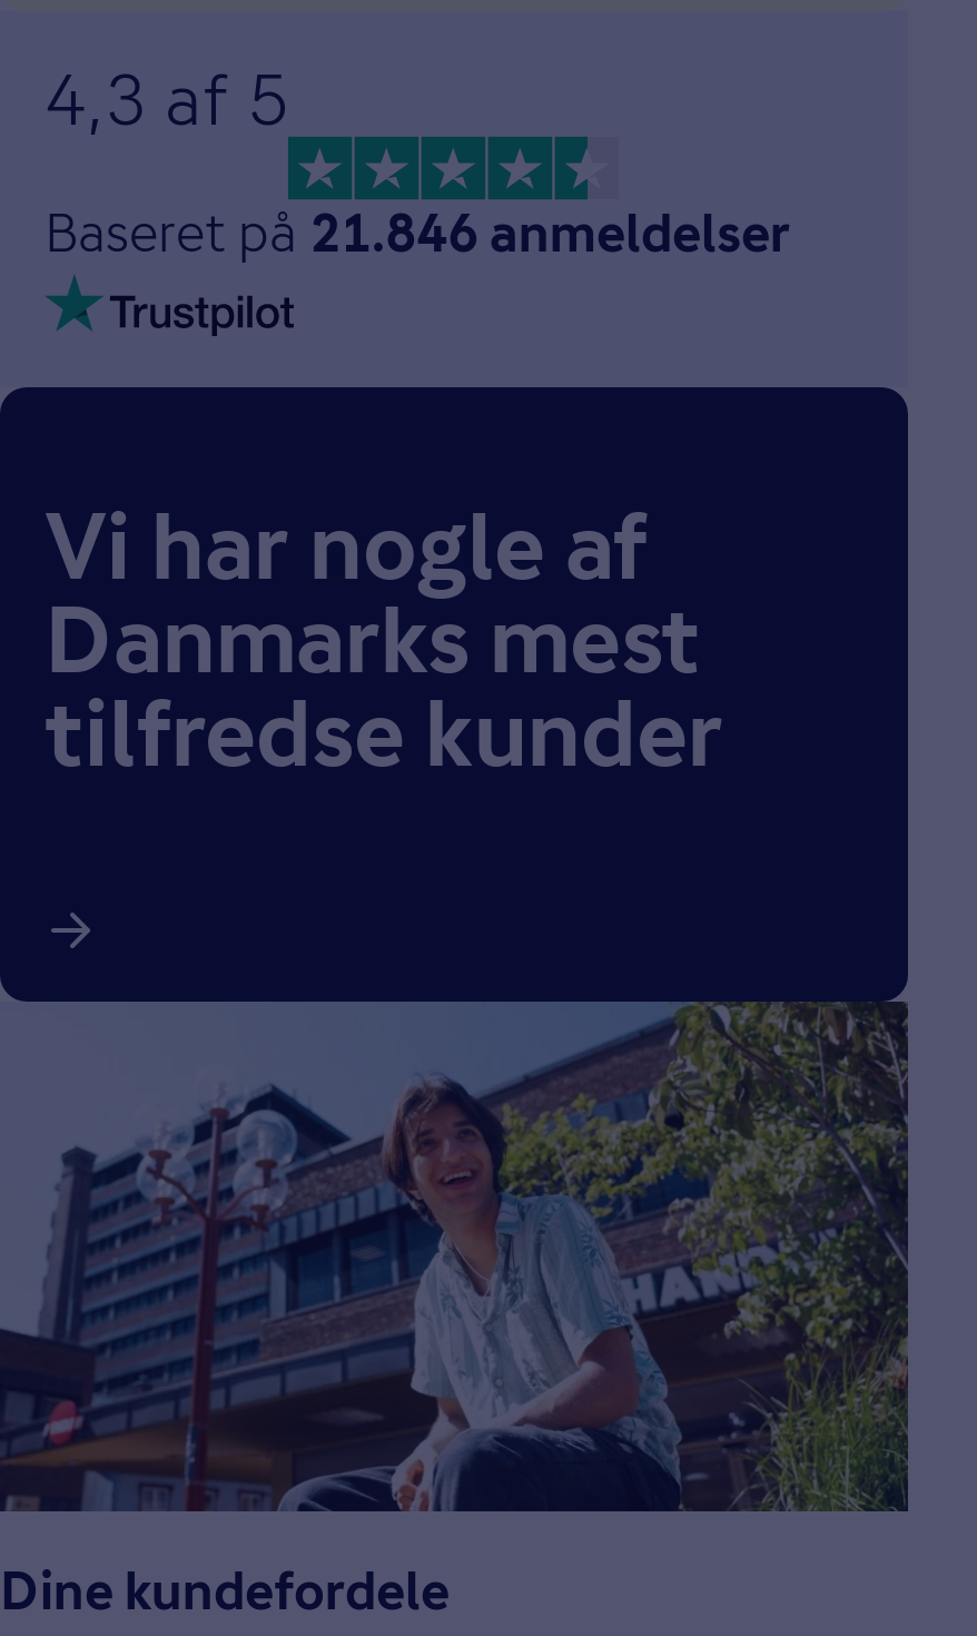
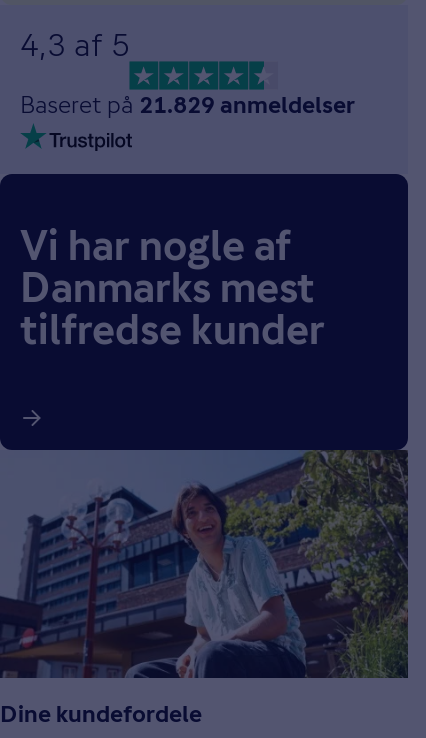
- Baseret på 21.846 anmeldelser
+ Baseret på 21.829 anmeldelser
